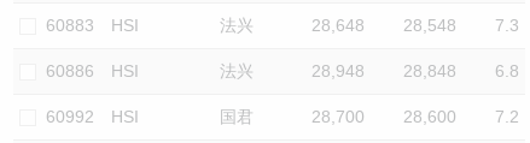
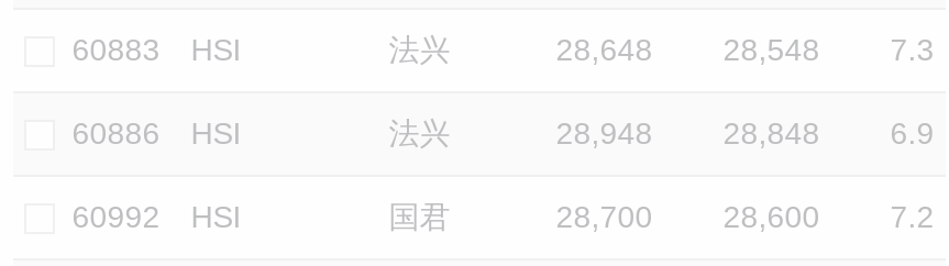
- 28,948 28,848 6.8
+ 28,948 28,848 6.9
